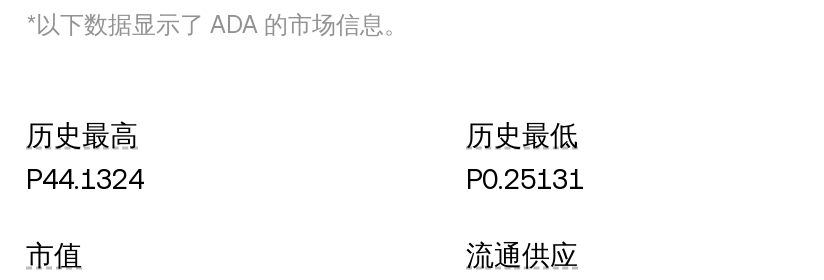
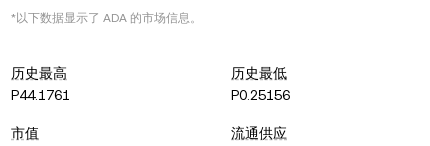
- P44.1324
+ P44.1761

- P0.25131
+ P0.25156
